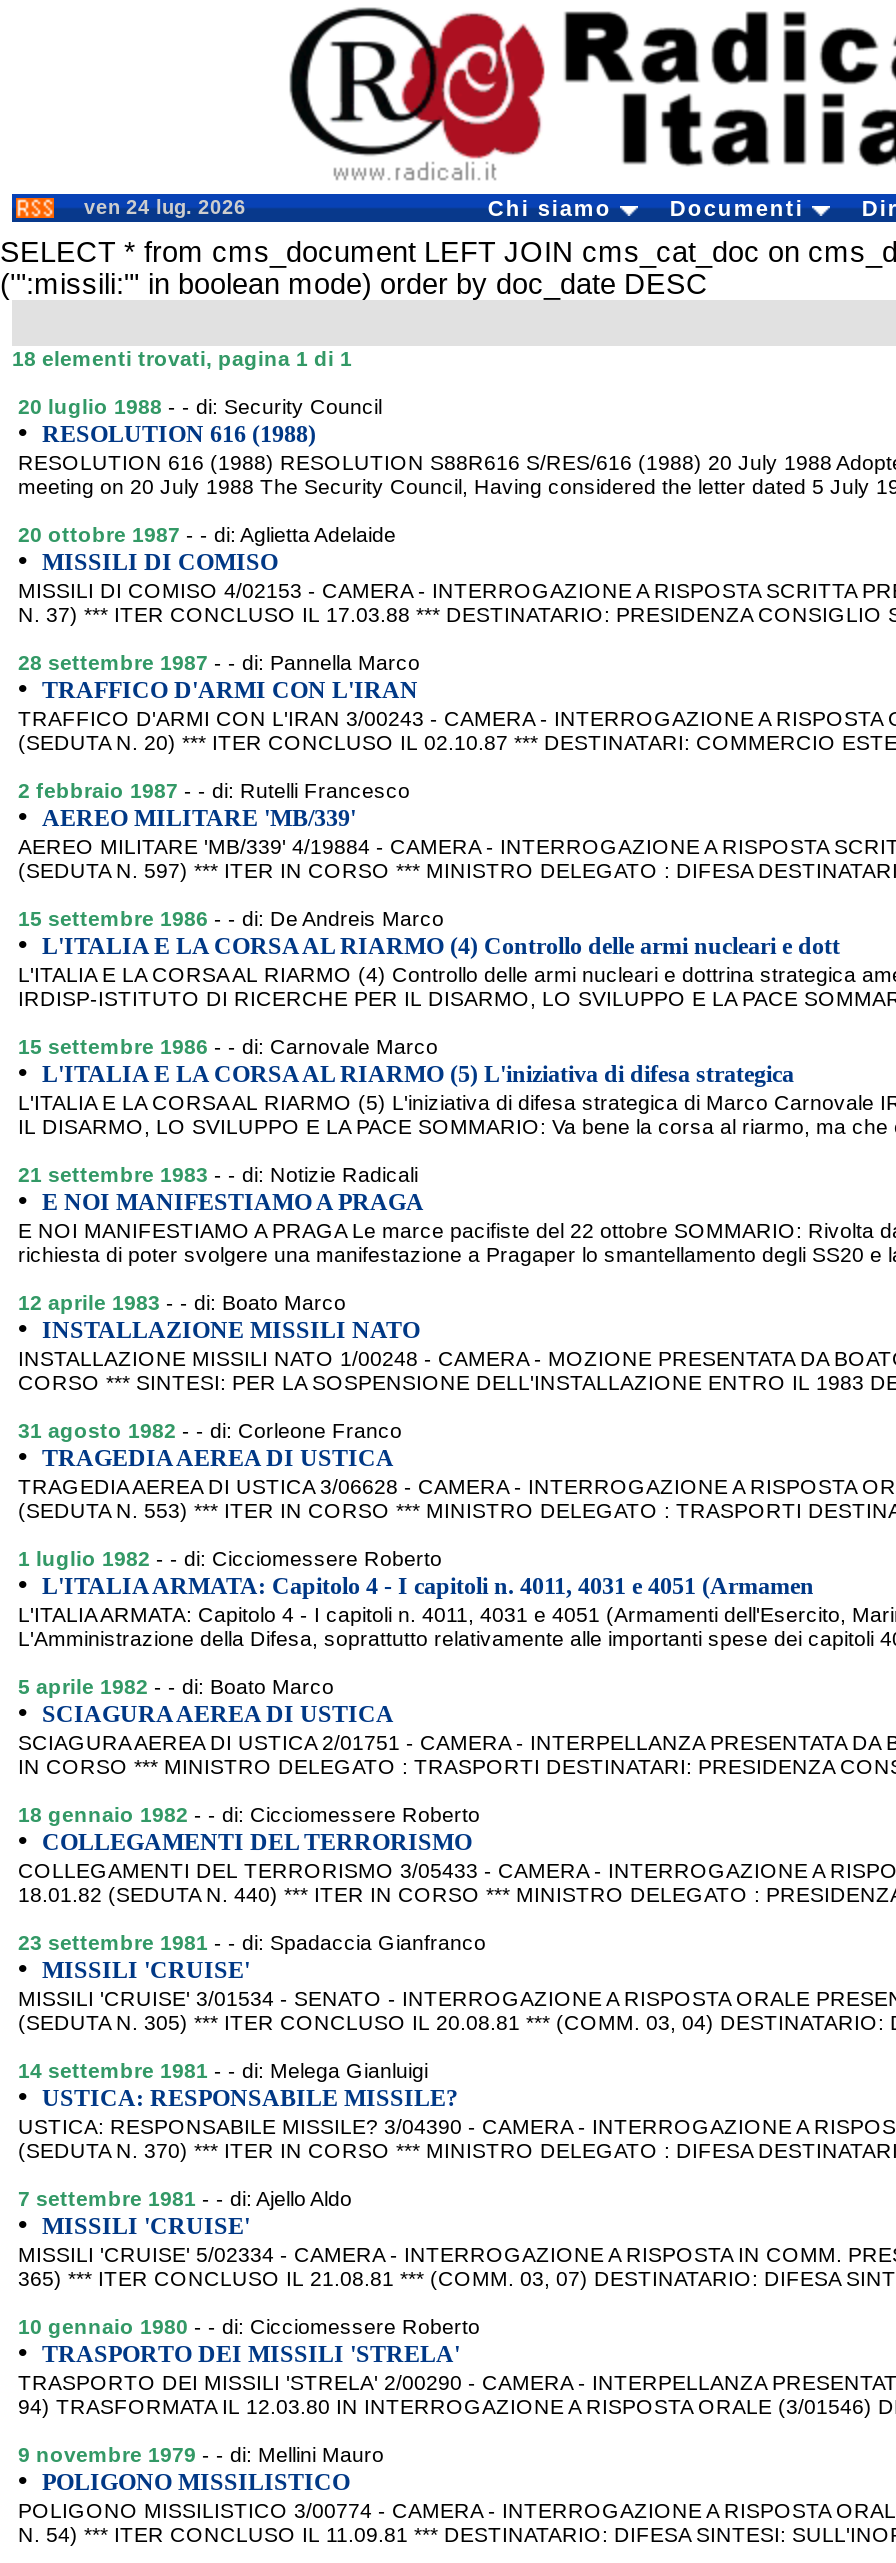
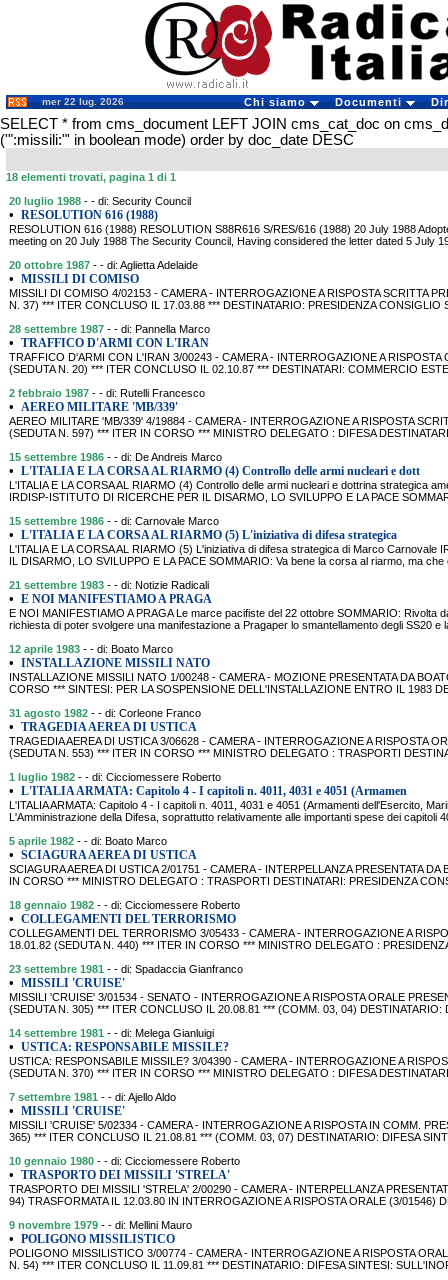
- ven 24 lug. 2026
+ mer 22 lug. 2026
